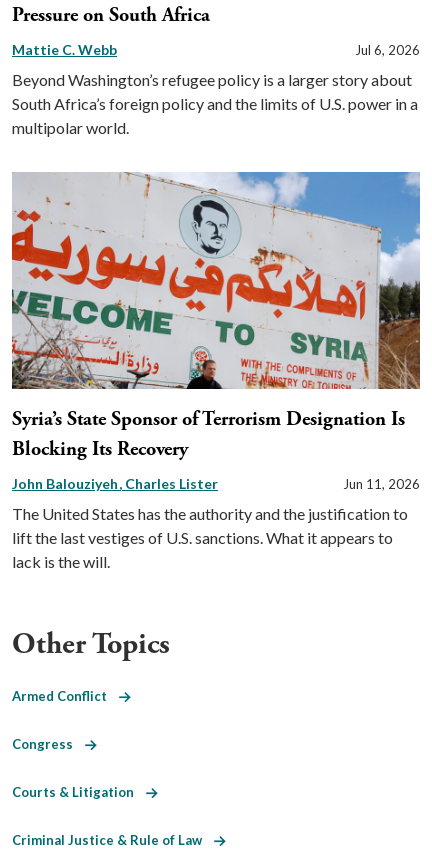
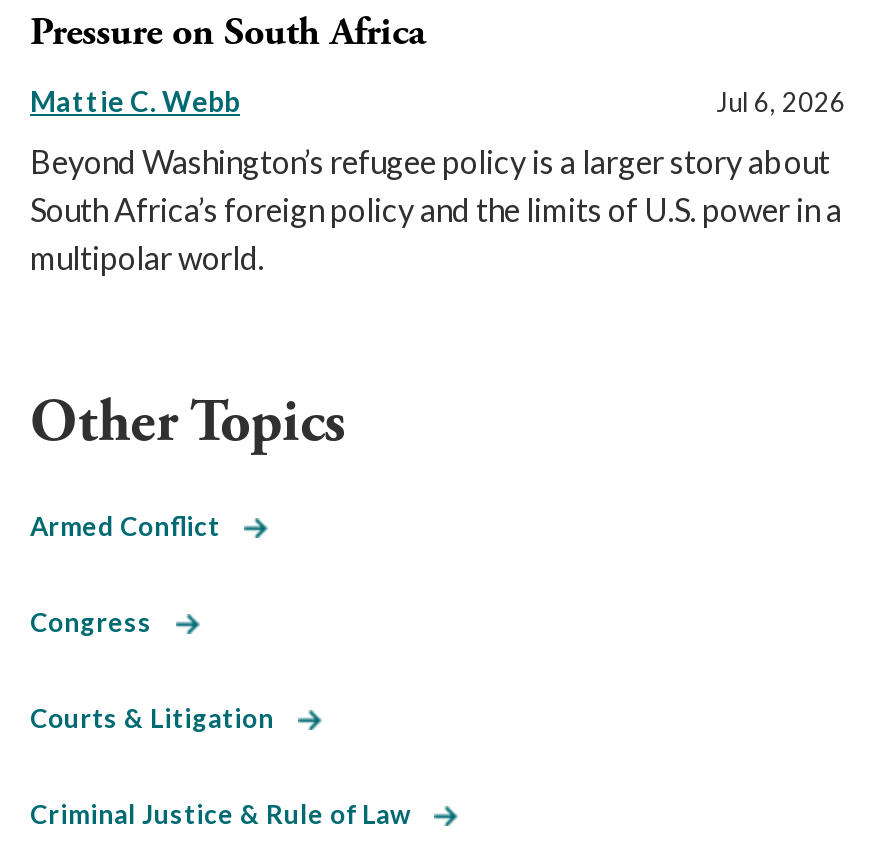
- [image]
- Syria’s State Sponsor of Terrorism Designation Is
- Blocking Its Recovery
- John Balouziyeh Charles Lister
- Jun 11, 2026
- The United States has the authority and the justification to
- lift the last vestiges of U.S. sanctions. What it appears to
- lack is the will.
